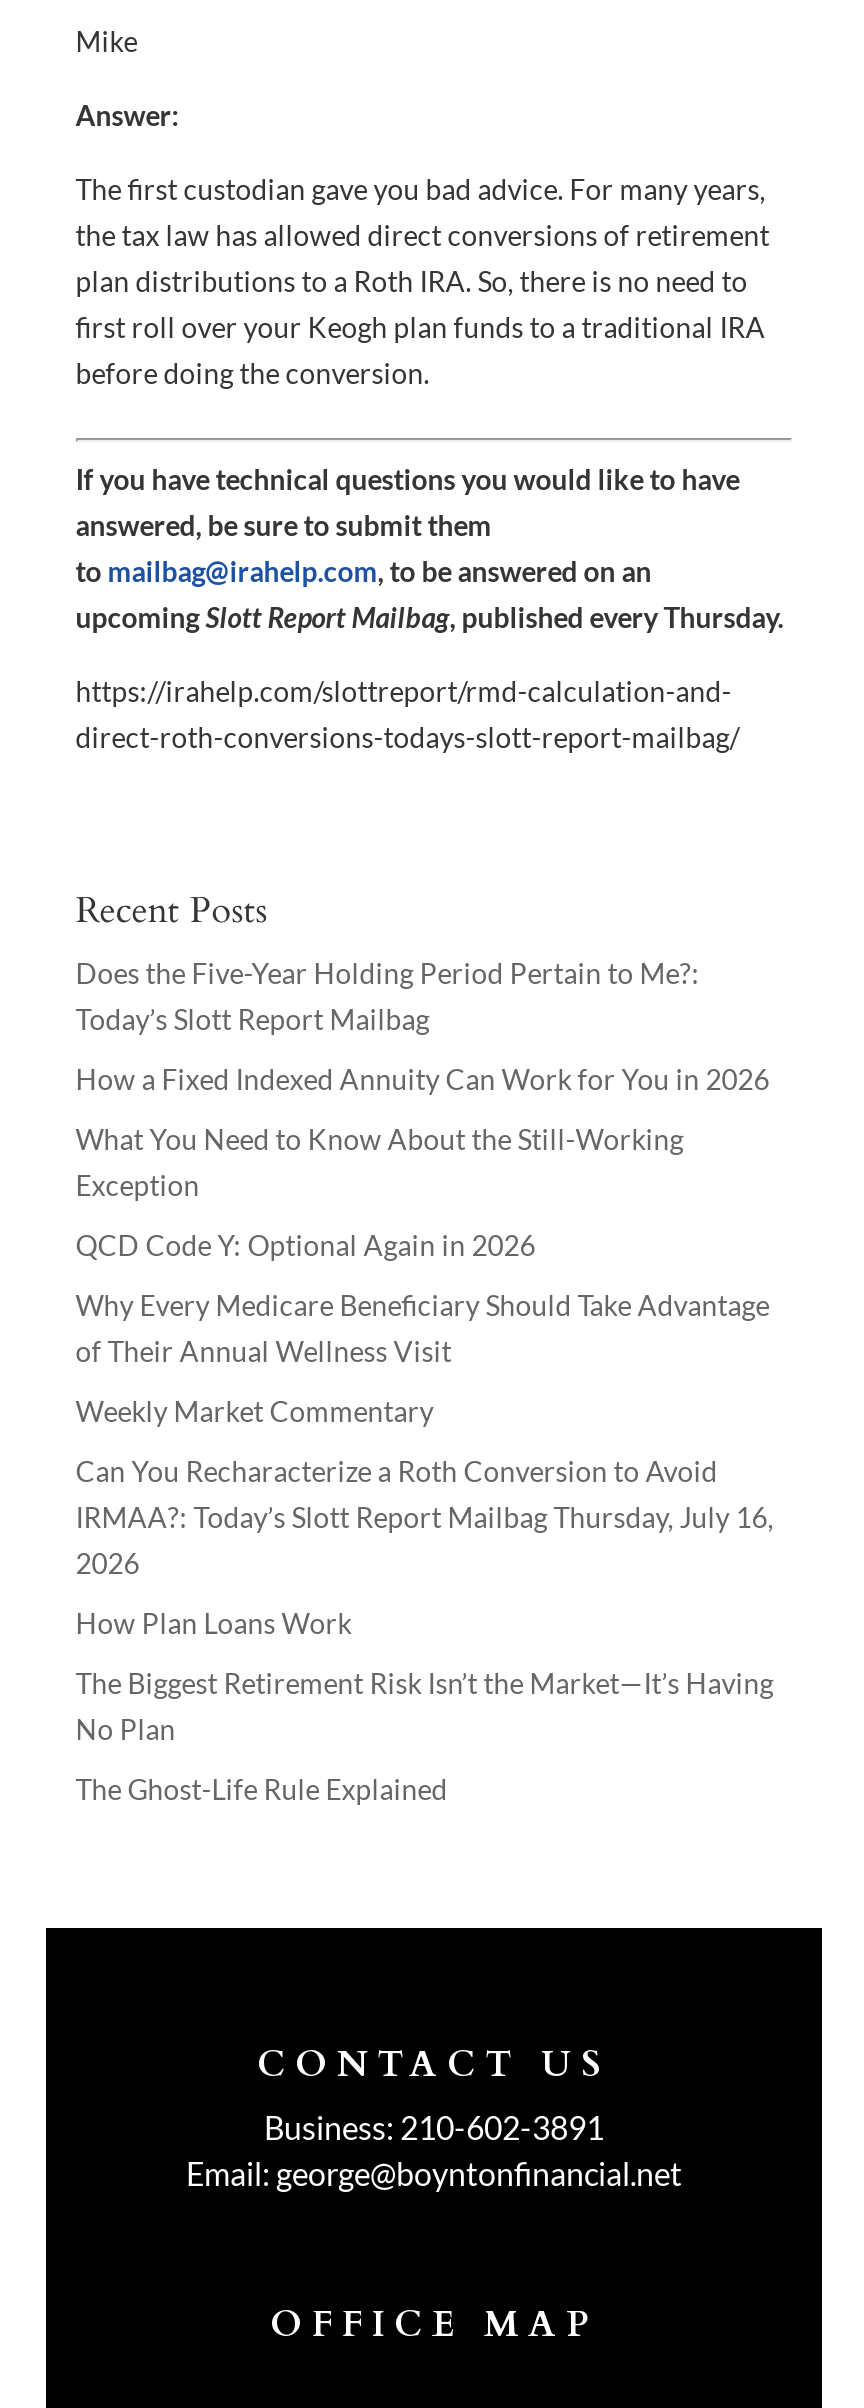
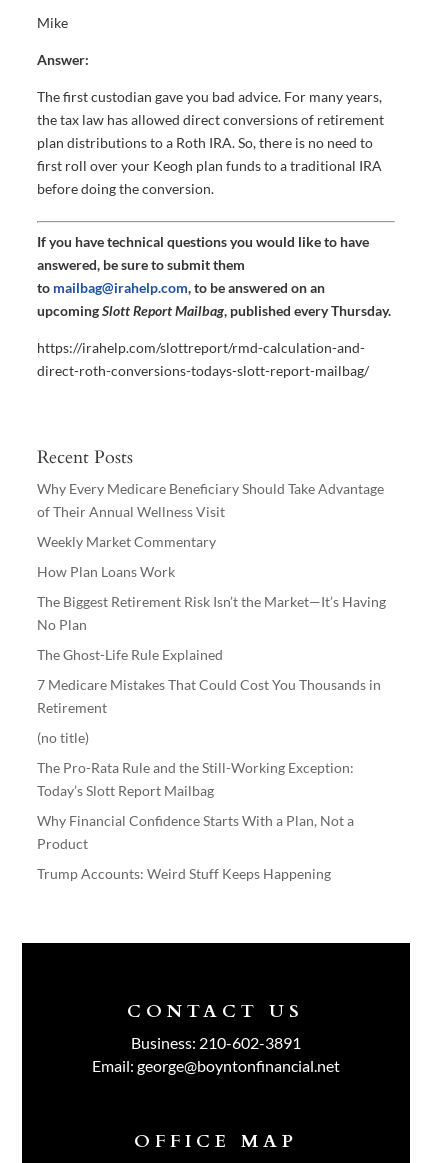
- Does the Five-Year Holding Period Pertain to Me?:
- How a Fixed Indexed Annuity Can Work for You in 2026
- What You Need to Know About the Still-Working
- Exception
- QCD Code Y: Optional Again in 2026

moved down: Today’s Slott Report Mailbag

moved up: Why Every Medicare Beneficiary Should Take Advantage | of Their Annual Wellness Visit | Weekly Market Commentary

- Can You Recharacterize a Roth Conversion to Avoid
- IRMAA?: Today’s Slott Report Mailbag Thursday, July 16,
- 2026

moved up: How Plan Loans Work | The Biggest Retirement Risk Isn’t the Market—It’s Having | No Plan | The Ghost-Life Rule Explained

+ 7 Medicare Mistakes That Could Cost You Thousands in
+ Retirement
+ (no title)
+ The Pro-Rata Rule and the Still-Working Exception:
+ Why Financial Confidence Starts With a Plan, Not a
+ Product
+ Trump Accounts: Weird Stuff Keeps Happening
